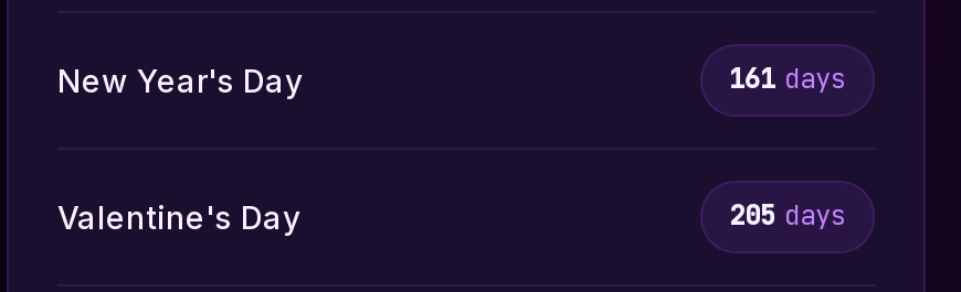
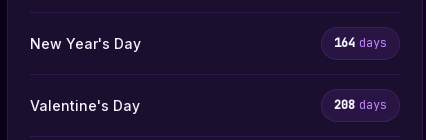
- 161 days
+ 164 days

- 205 days
+ 208 days
